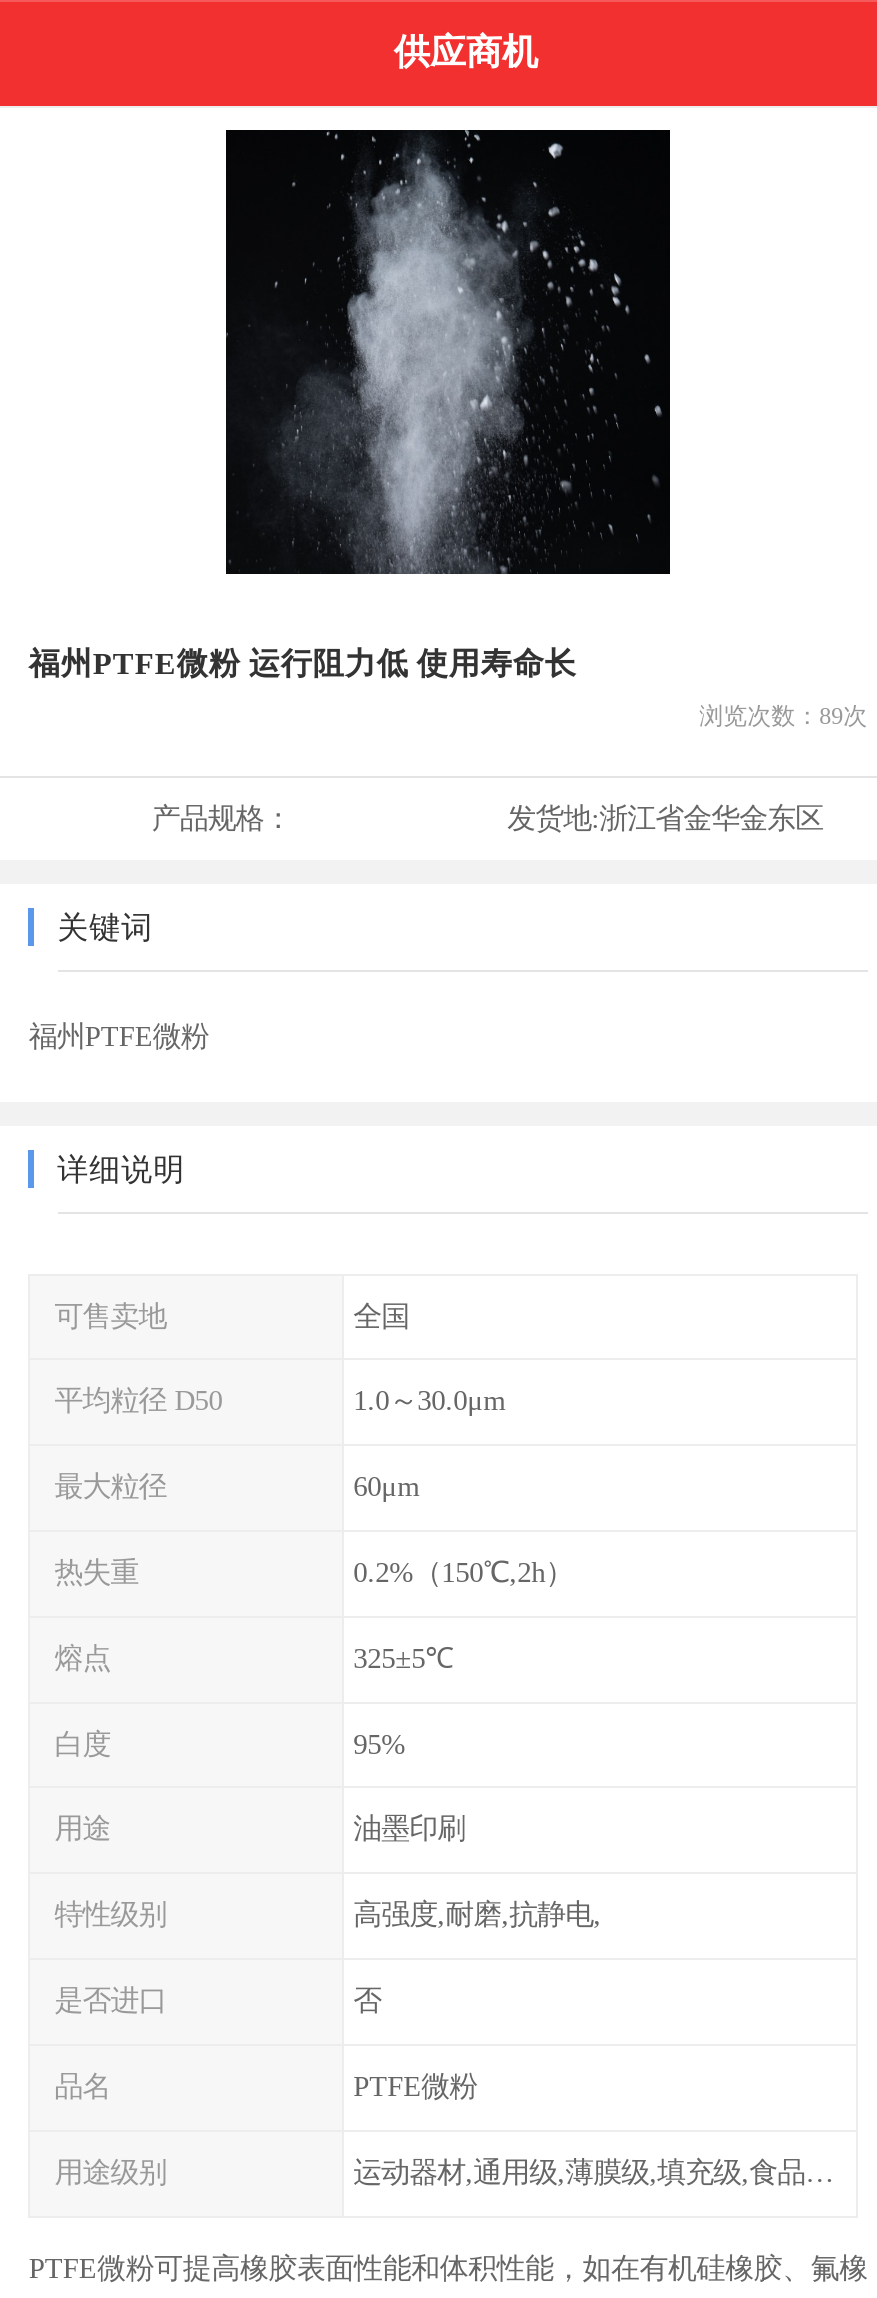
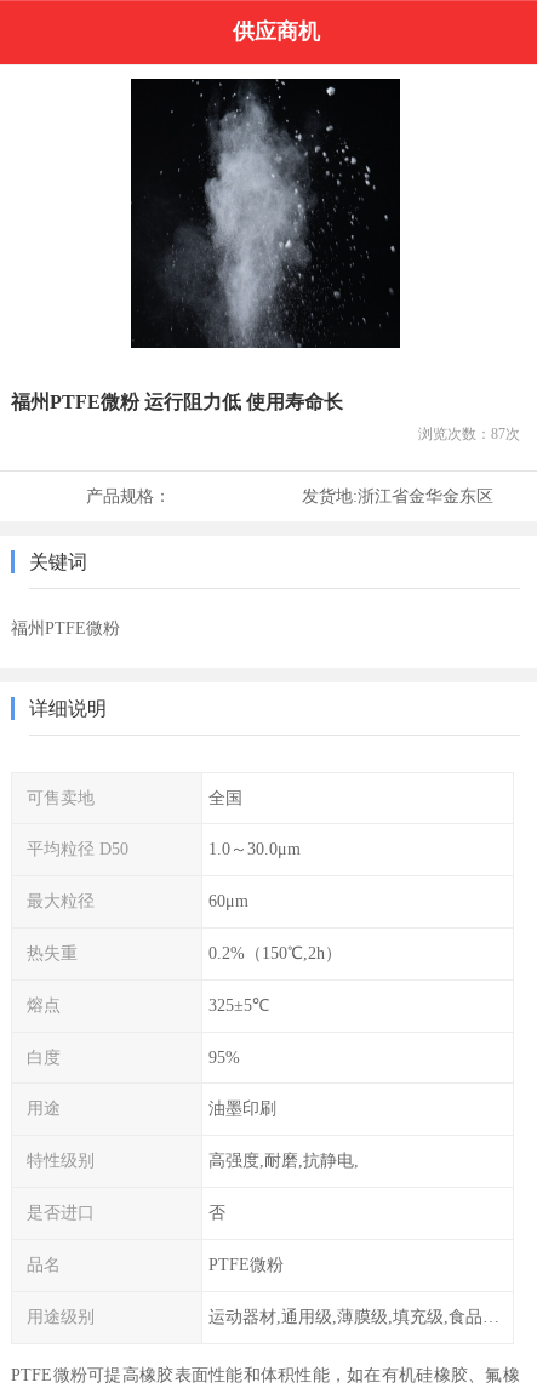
- 浏览次数：89次
+ 浏览次数：87次
